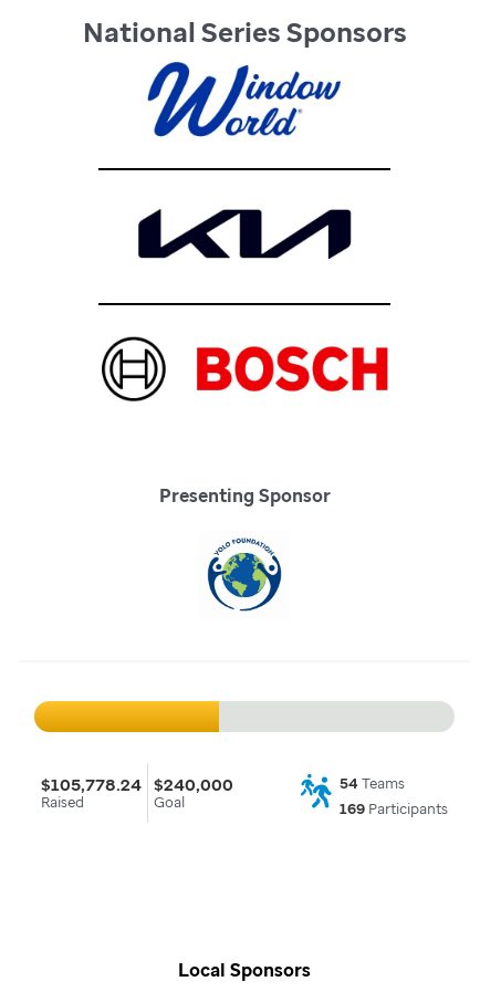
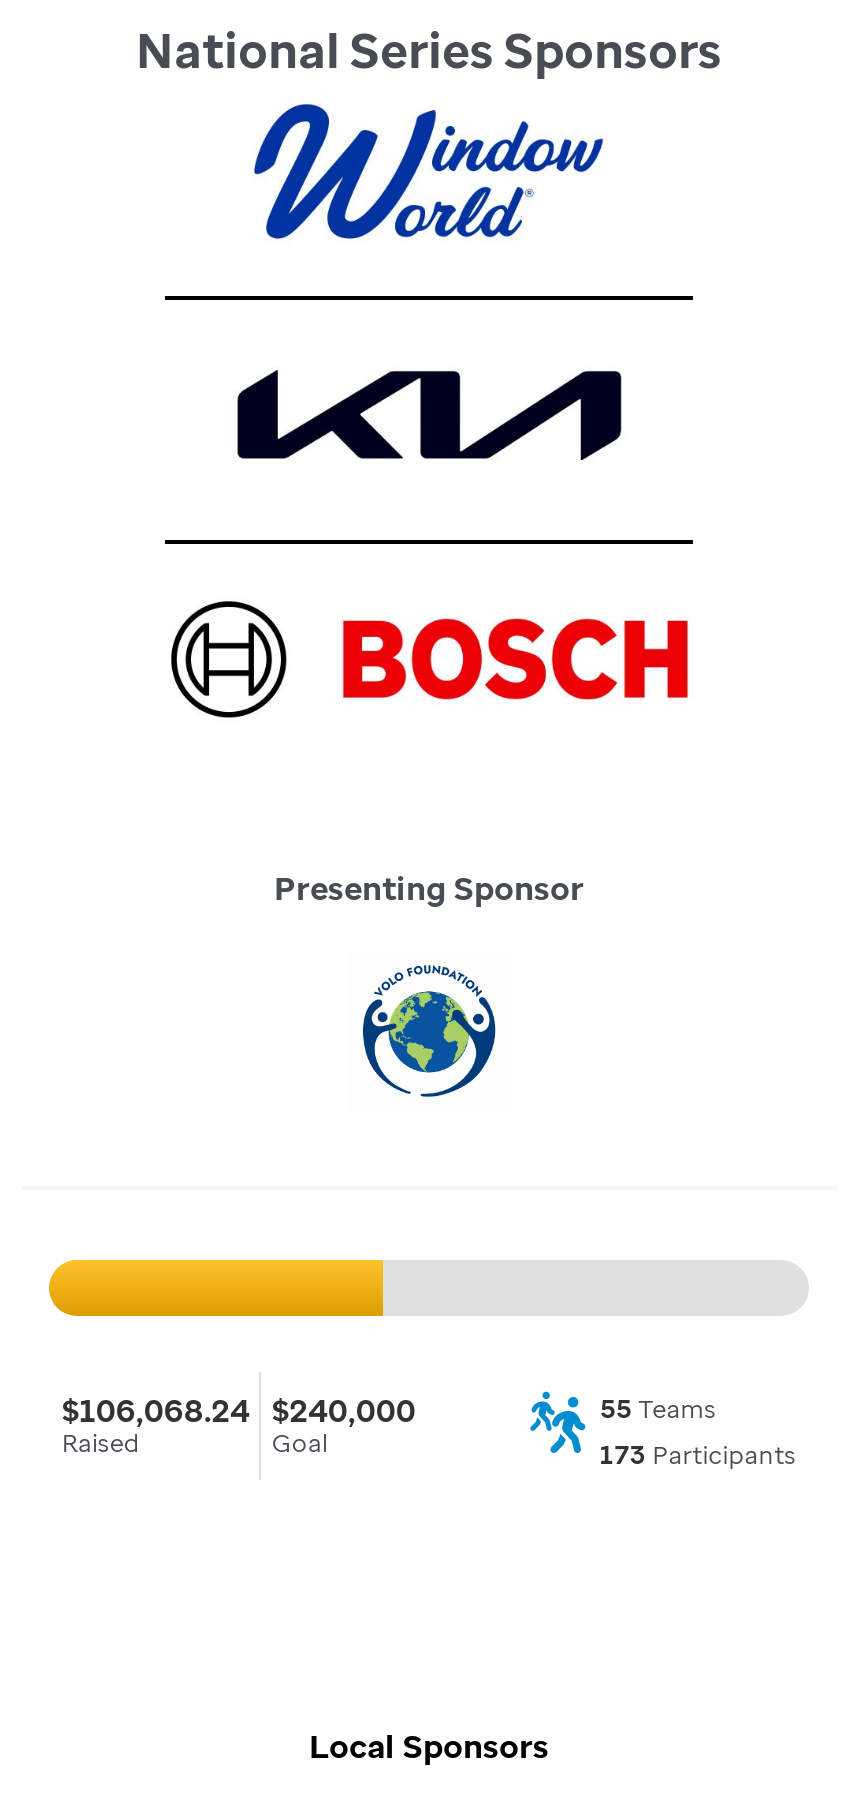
- $105,778.24 $240,000
+ $106,068.24 $240,000

- 54 Teams
+ 55 Teams

- 169 Participants
+ 173 Participants
